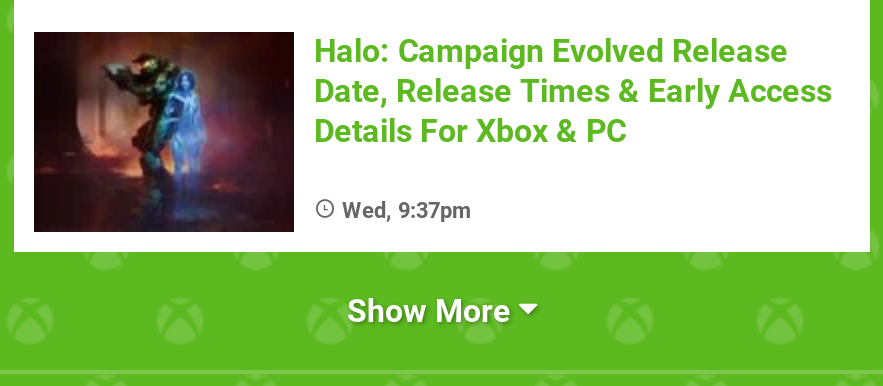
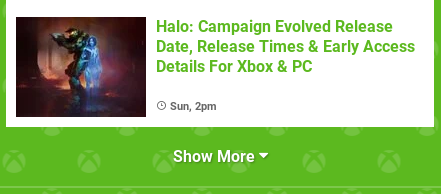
- Wed, 9:37pm
+ Sun, 2pm
